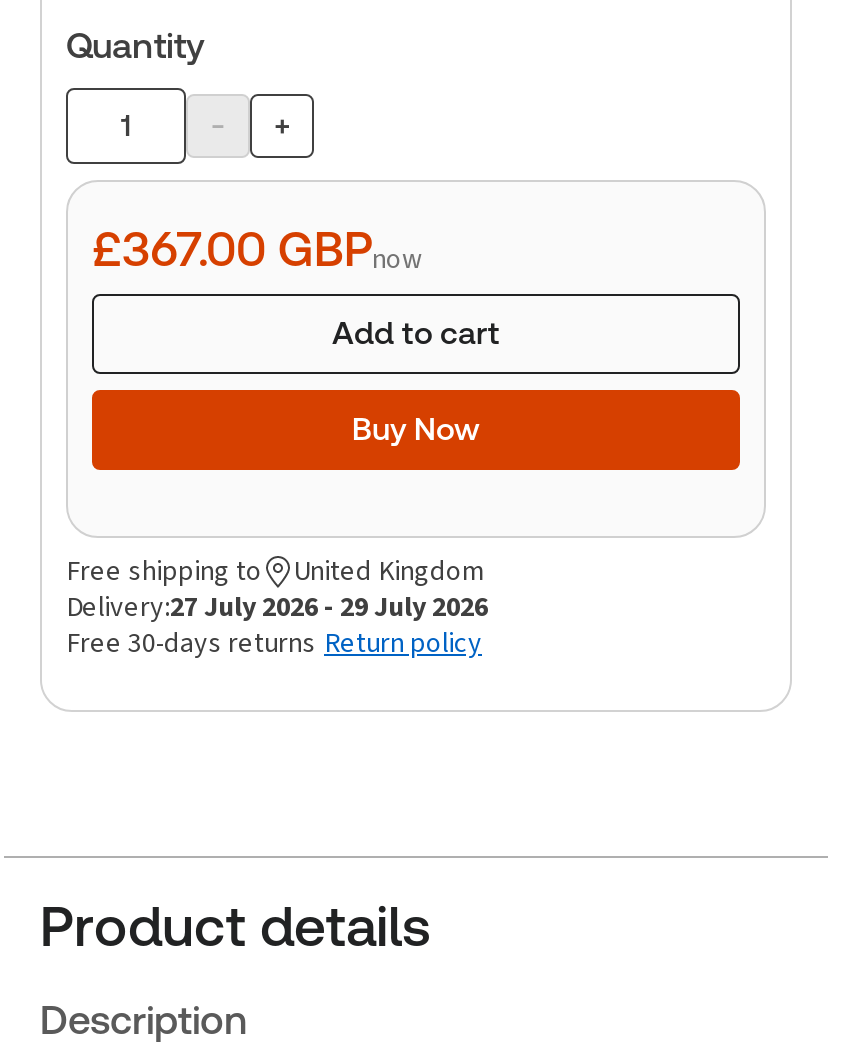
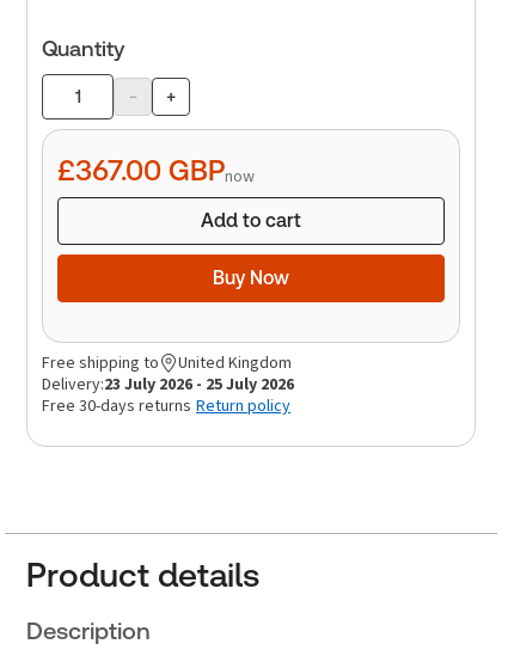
- Delivery:27 July 2026 - 29 July 2026
+ Delivery:23 July 2026 - 25 July 2026
